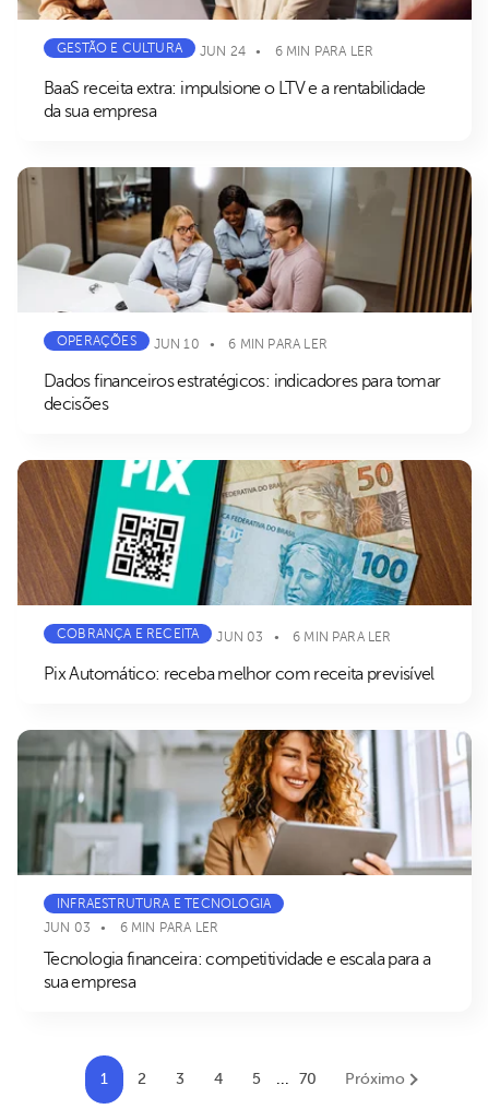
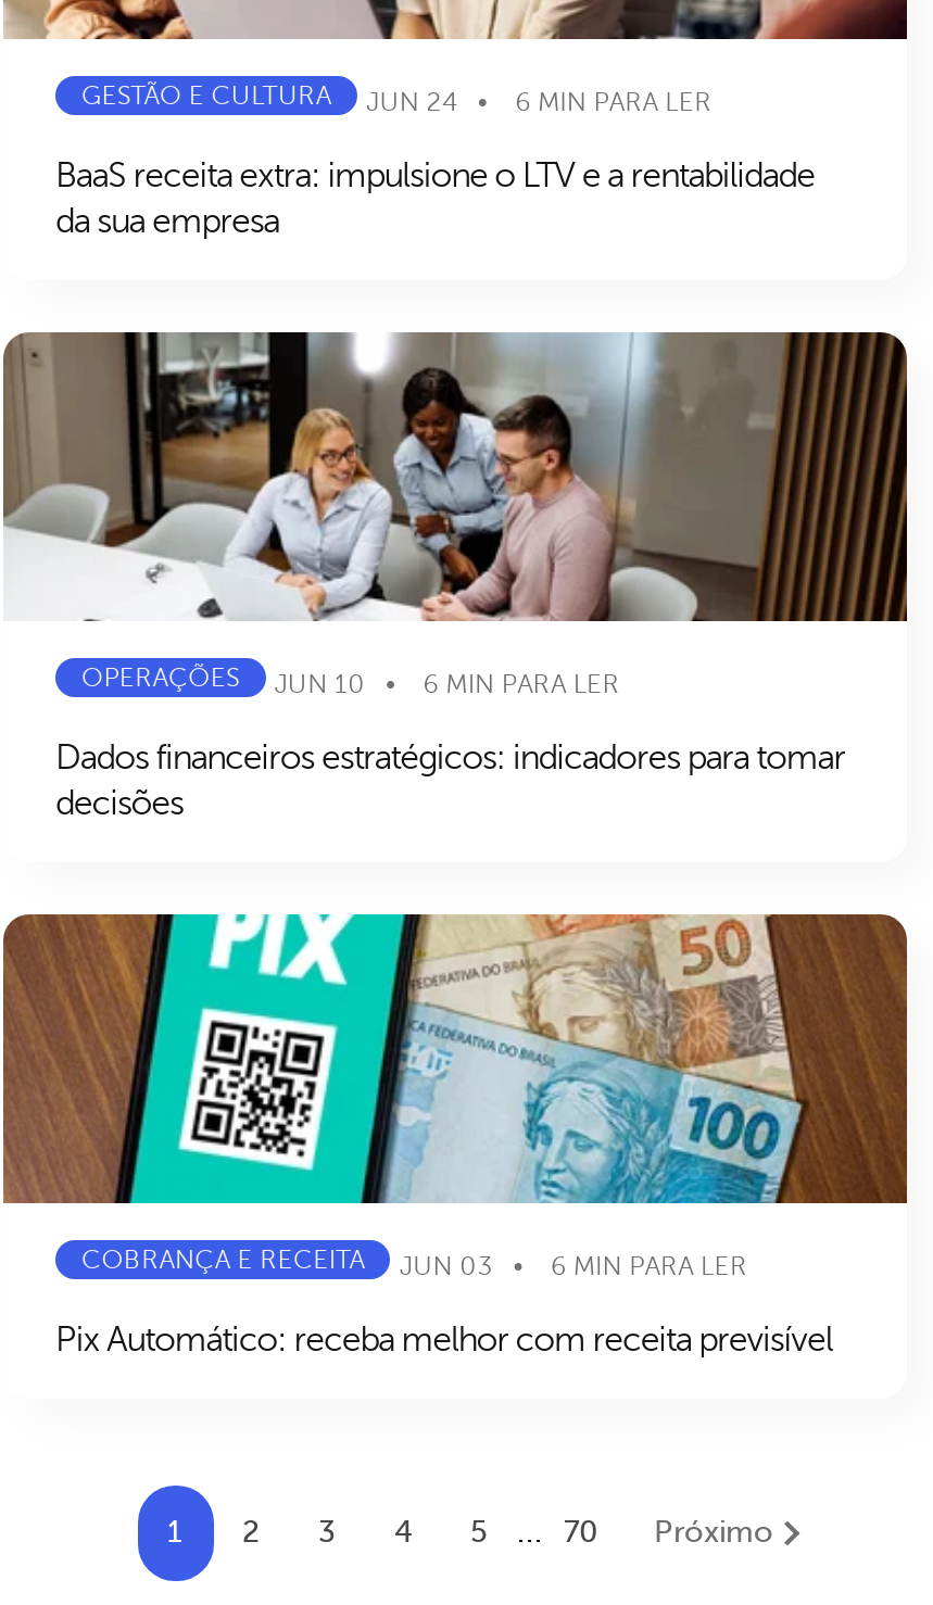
- [image]
- INFRAESTRUTURA E TECNOLOGIA
- JUN 03
- 6 MIN PARA LER
- Tecnologia financeira: competitividade e escala para a
- sua empresa
